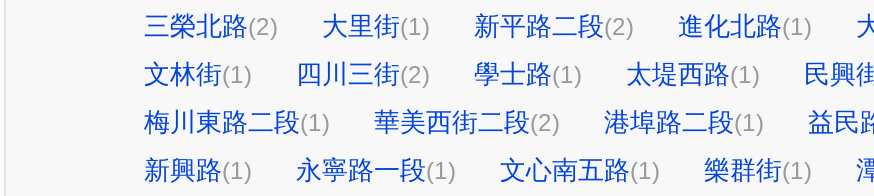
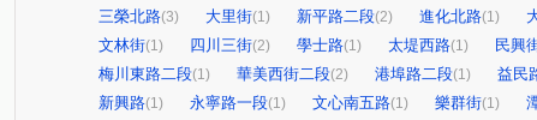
- 三榮北路(2)
+ 三榮北路(3)
